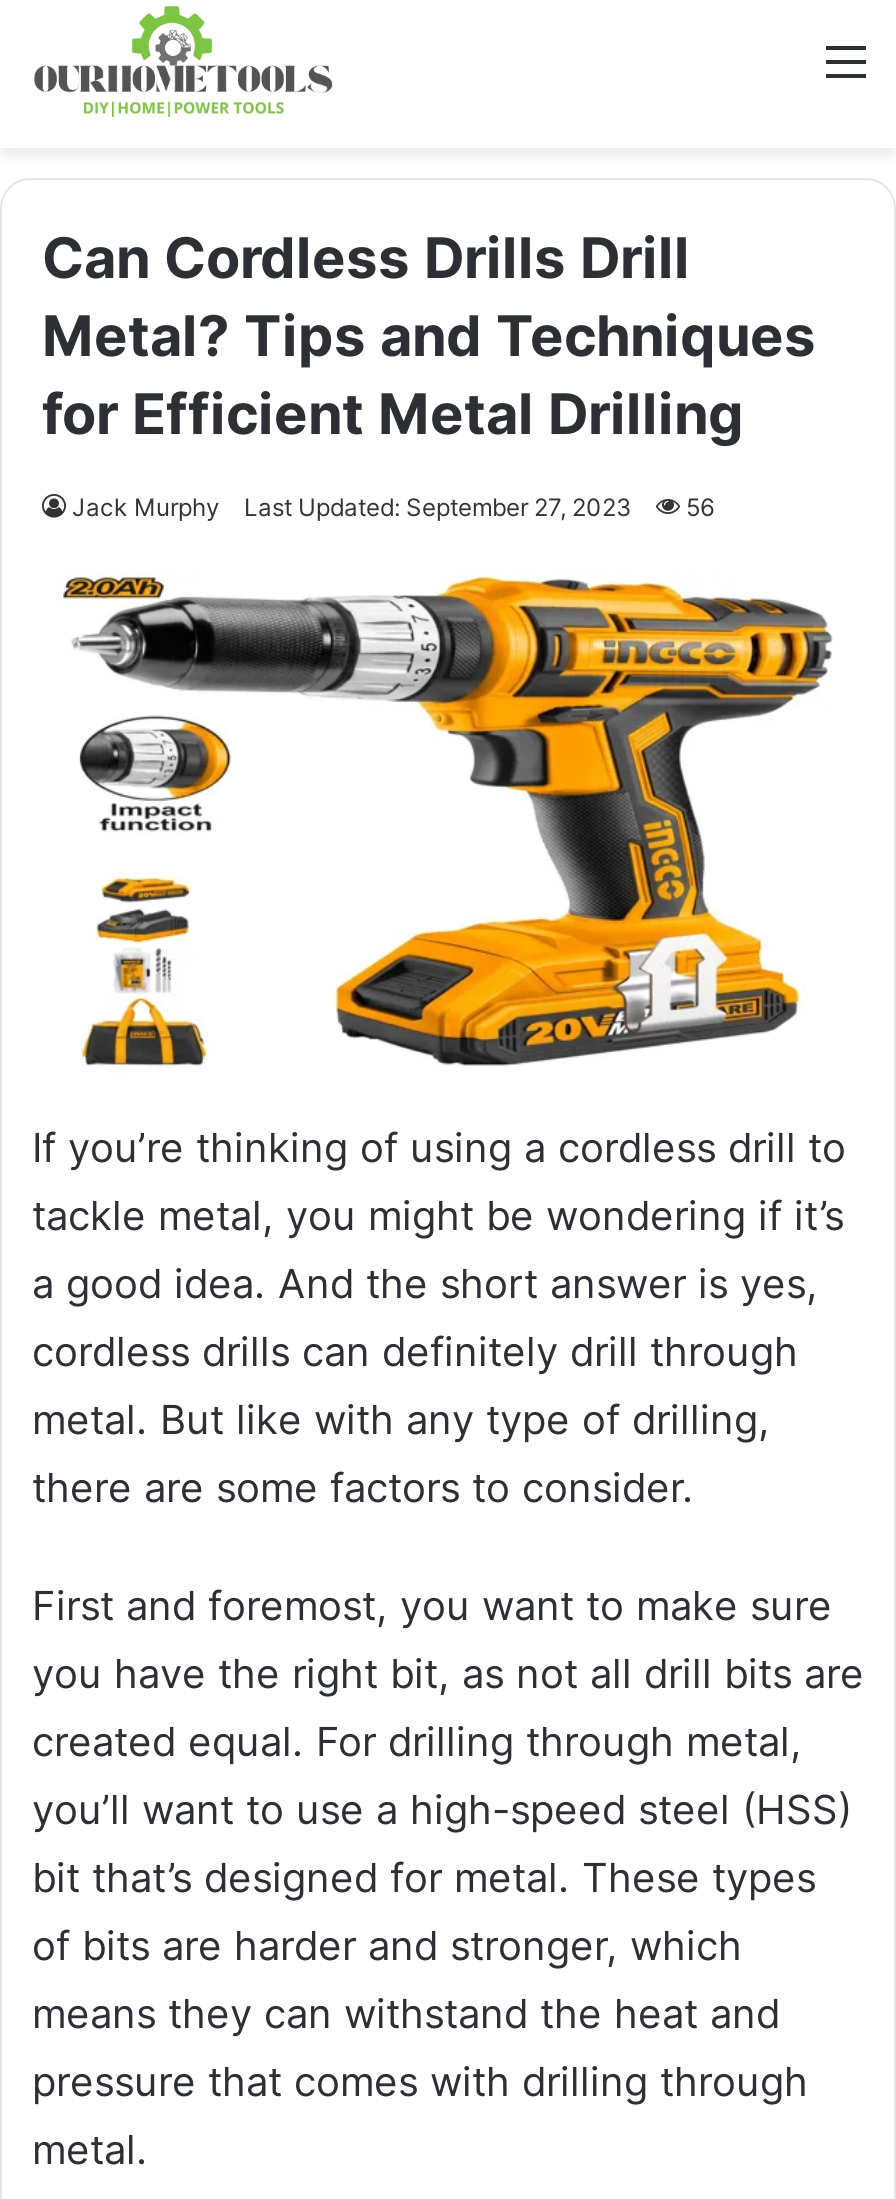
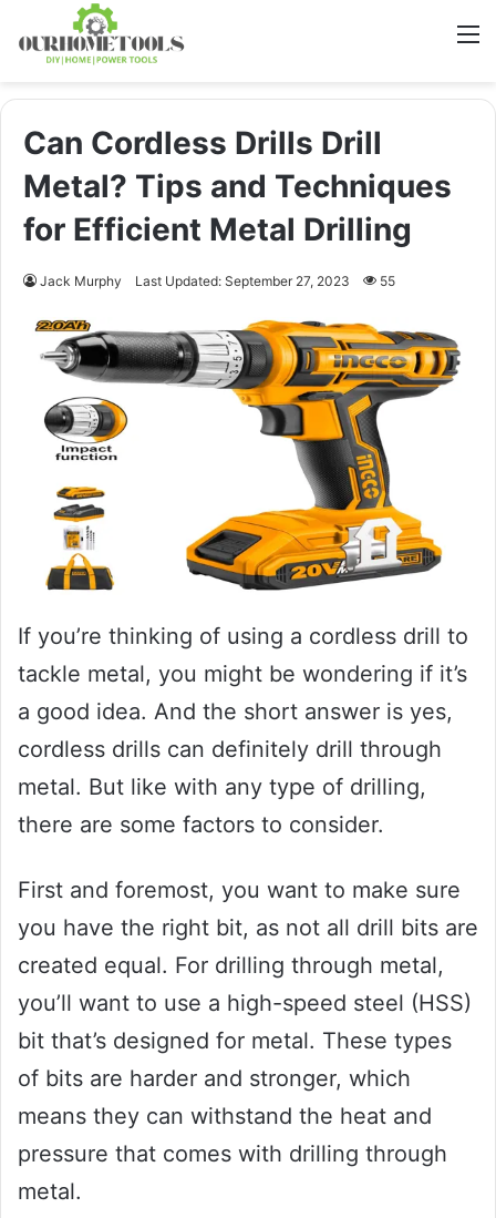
- Jack Murphy Last Updated: September 27, 2023 56
+ Jack Murphy Last Updated: September 27, 2023 55
